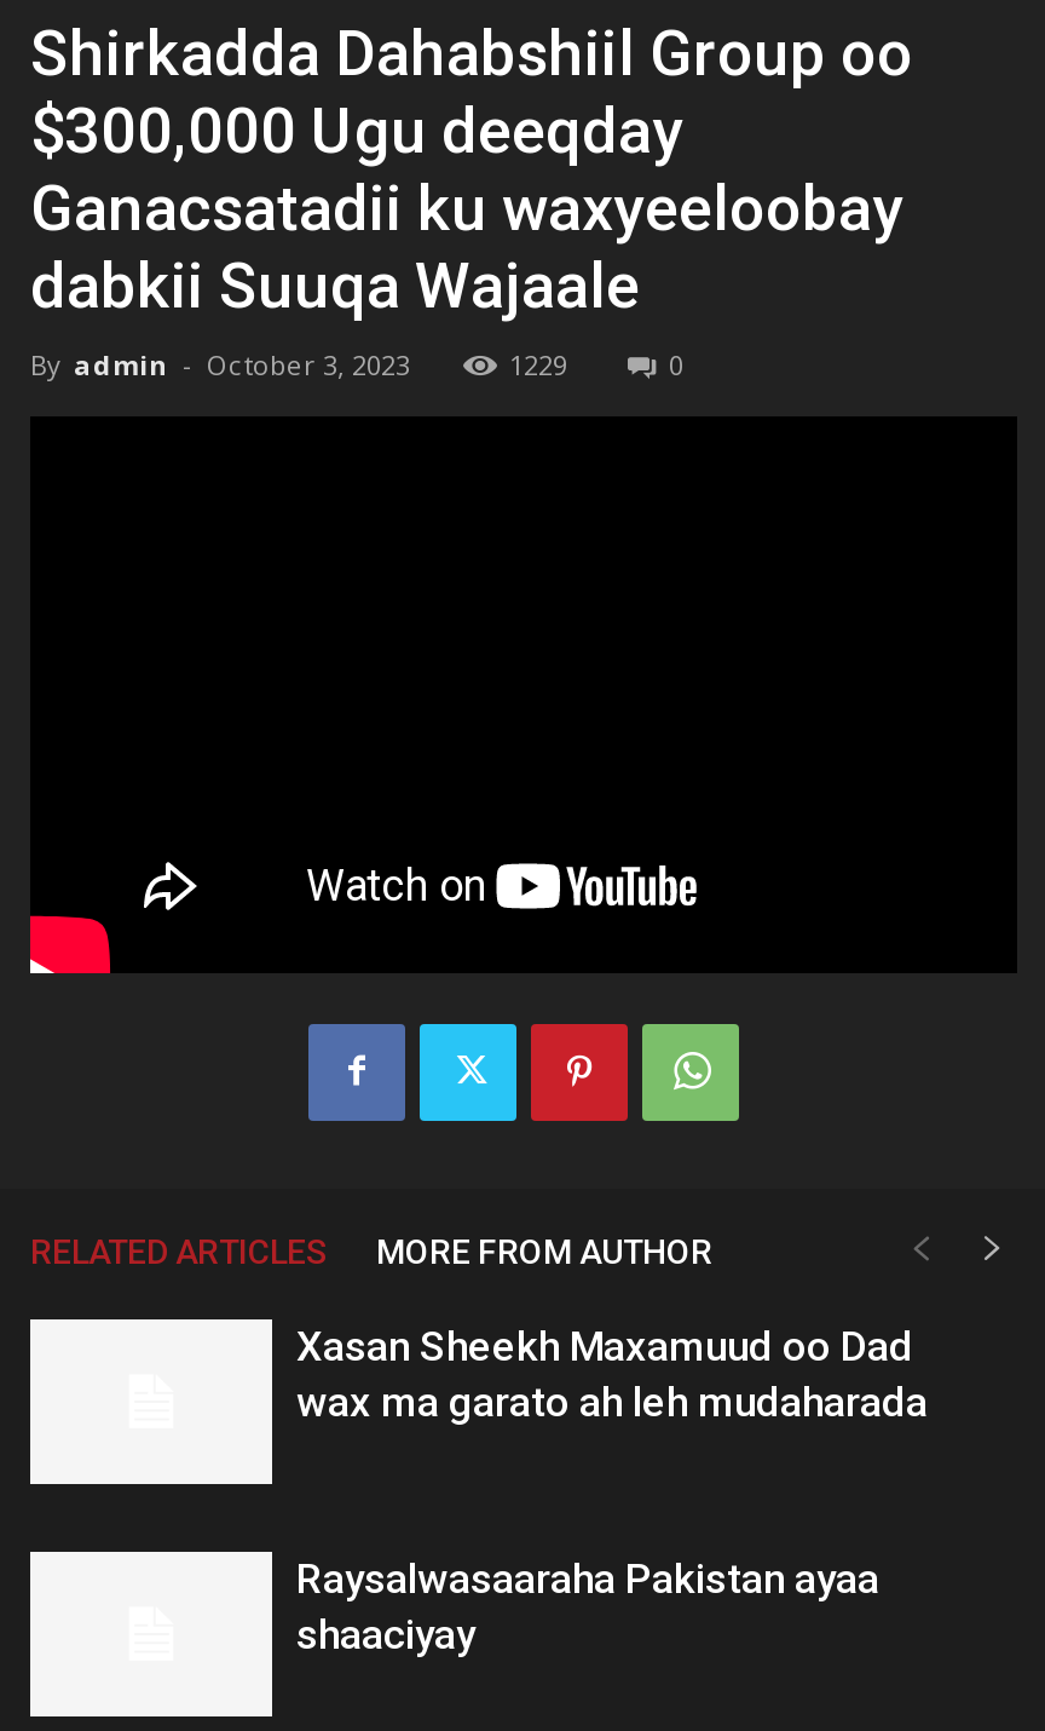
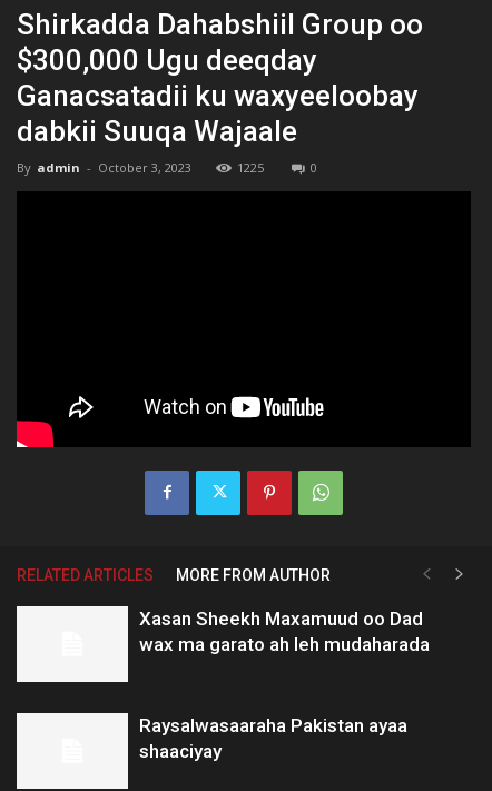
- 1229
+ 1225
